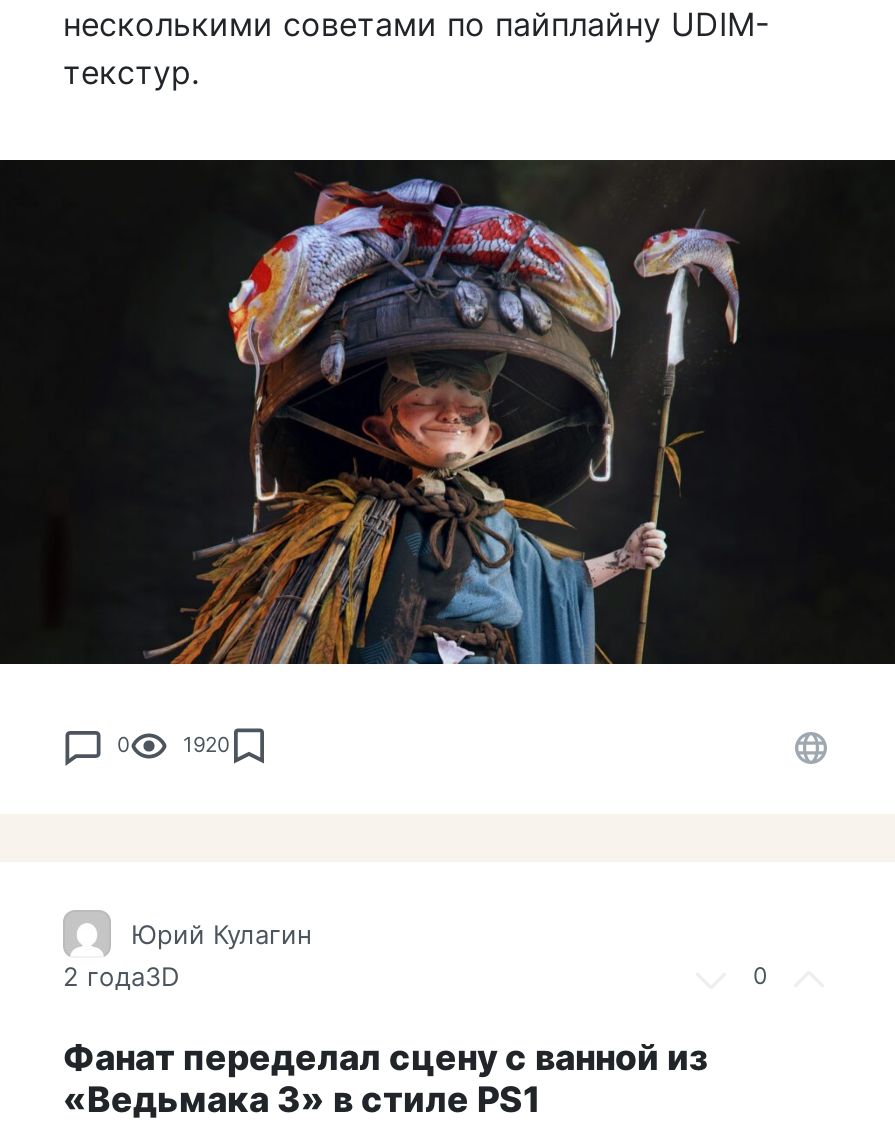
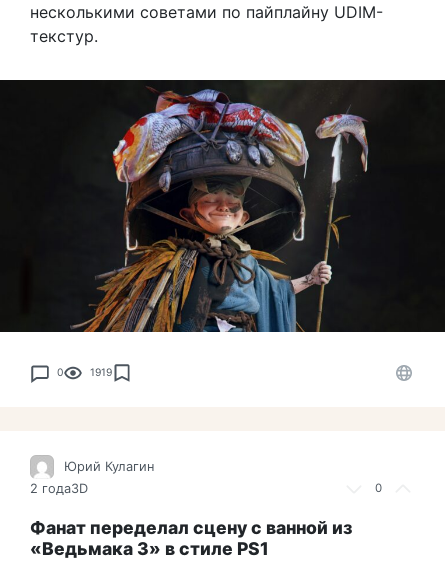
- 1920
+ 1919
